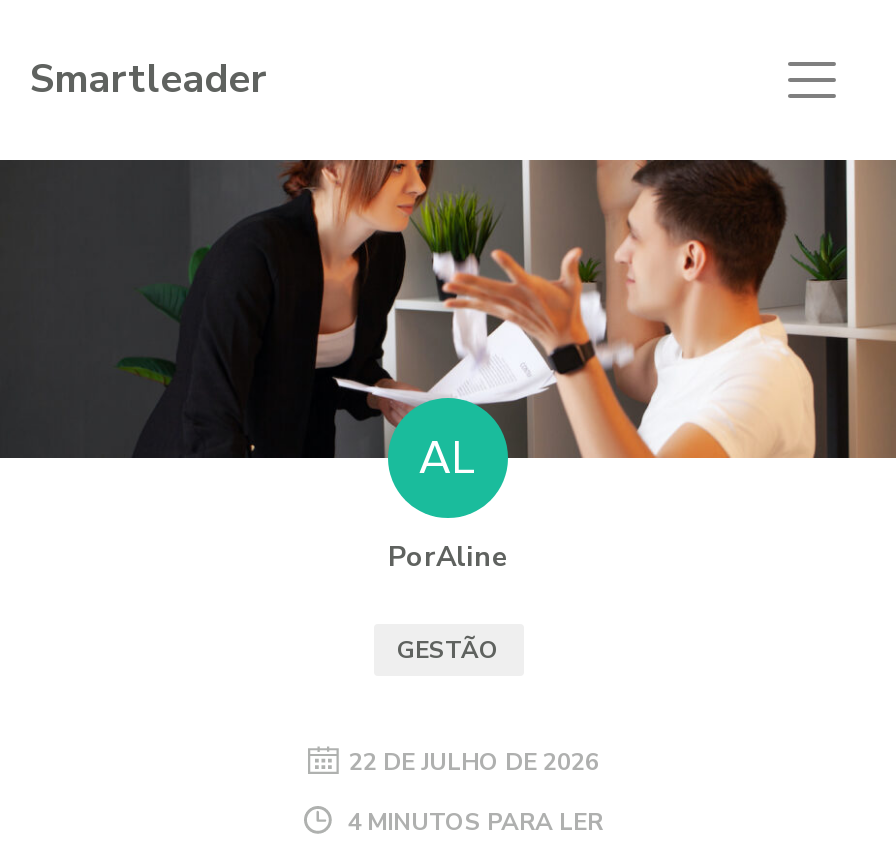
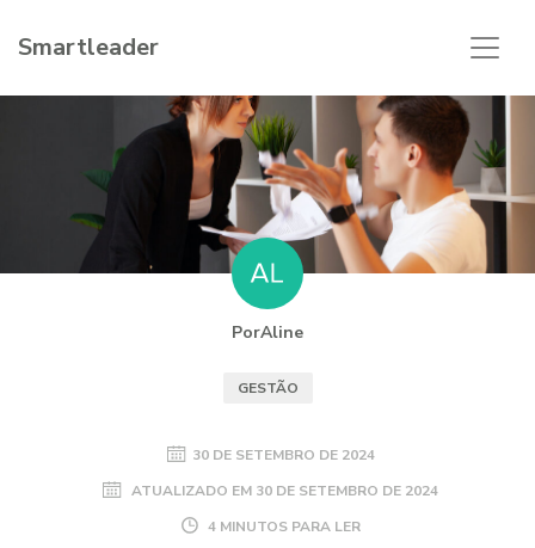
- 22 DE JULHO DE 2026
+ 30 DE SETEMBRO DE 2024
+ ATUALIZADO EM 30 DE SETEMBRO DE 2024
